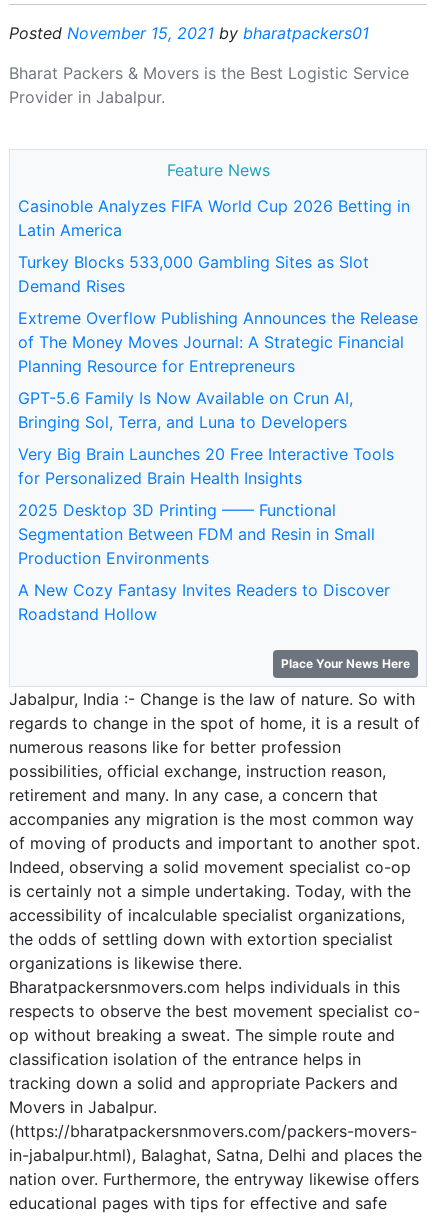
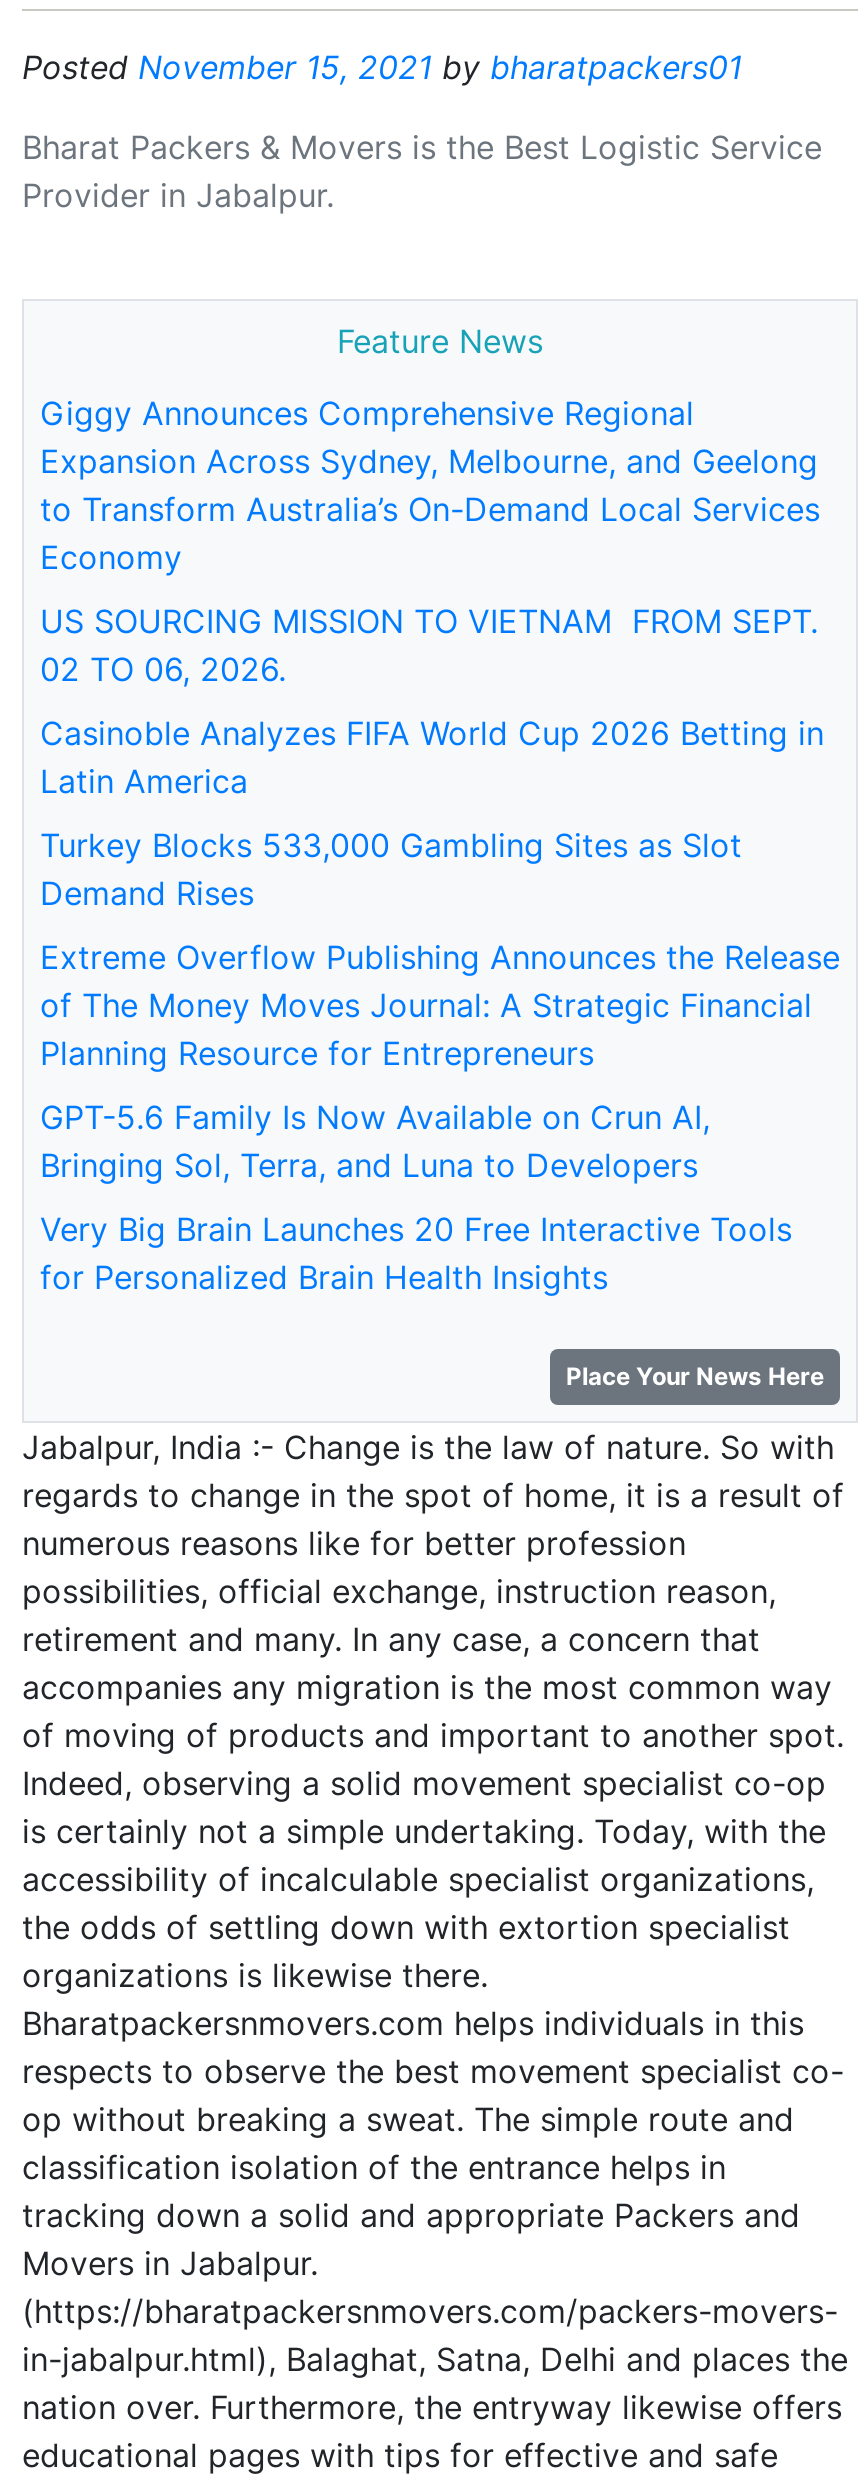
+ Giggy Announces Comprehensive Regional
+ Expansion Across Sydney, Melbourne, and Geelong
+ to Transform Australia’s On-Demand Local Services
+ Economy
+ US SOURCING MISSION TO VIETNAM FROM SEPT.
+ 02 TO 06, 2026.

moved down: Casinoble Analyzes FIFA World Cup 2026 Betting in | Latin America | Turkey Blocks 533,000 Gambling Sites as Slot | ... | Very Big Brain Launches 20 Free Interactive Tools | for Personalized Brain Health Insights

- 2025 Desktop 3D Printing —— Functional
- Segmentation Between FDM and Resin in Small
- Production Environments
- A New Cozy Fantasy Invites Readers to Discover
- Roadstand Hollow
